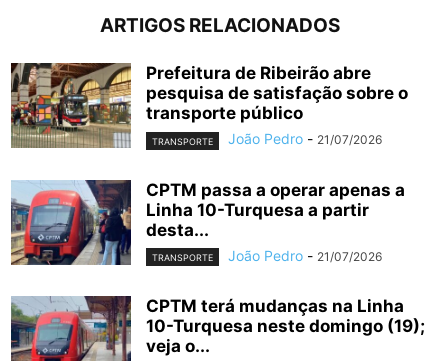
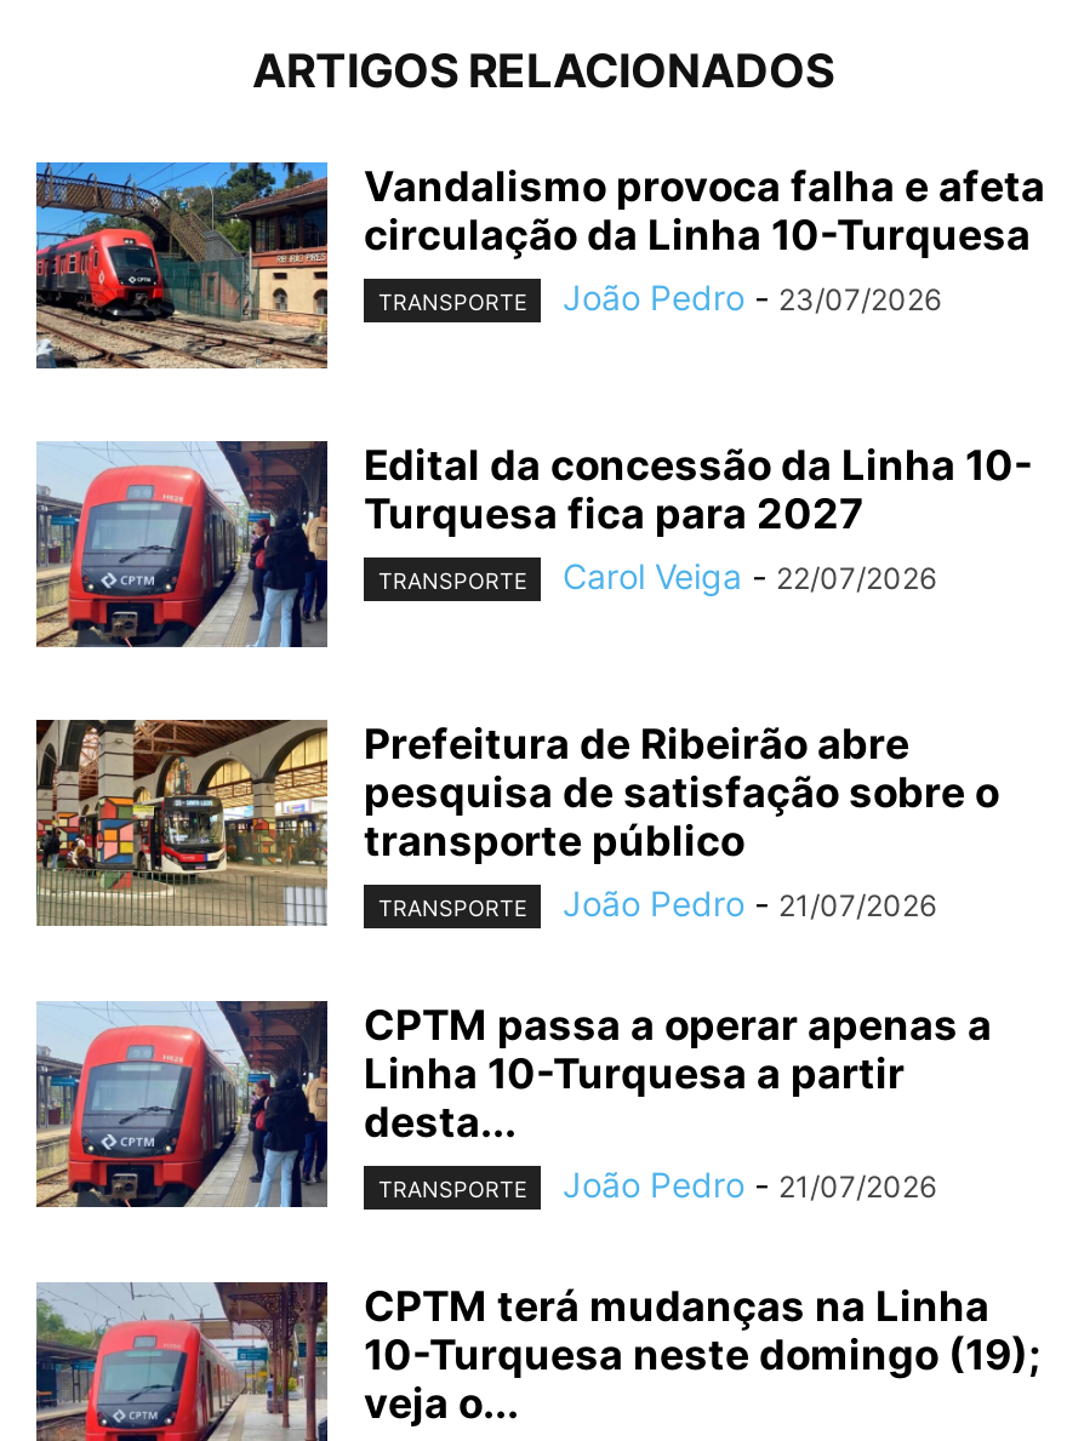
+ [image]
+ Vandalismo provoca falha e afeta
+ circulação da Linha 10-Turquesa
+ TRANSPORTE
+ João Pedro - 23/07/2026

+ Edital da concessão da Linha 10-
+ Turquesa fica para 2027
+ TRANSPORTE
+ Carol Veiga - 22/07/2026
